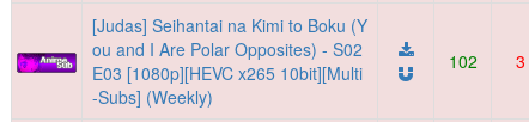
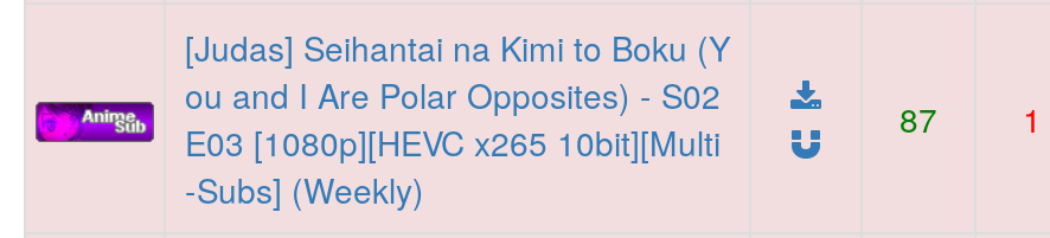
- 102
+ 87

- 3
+ 1
